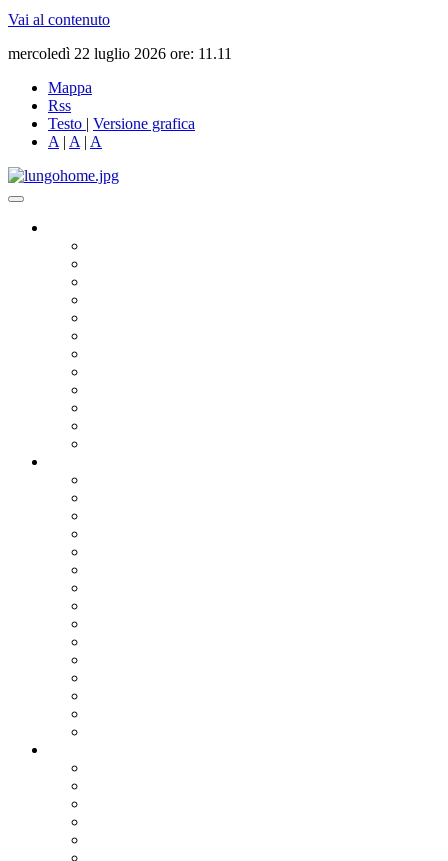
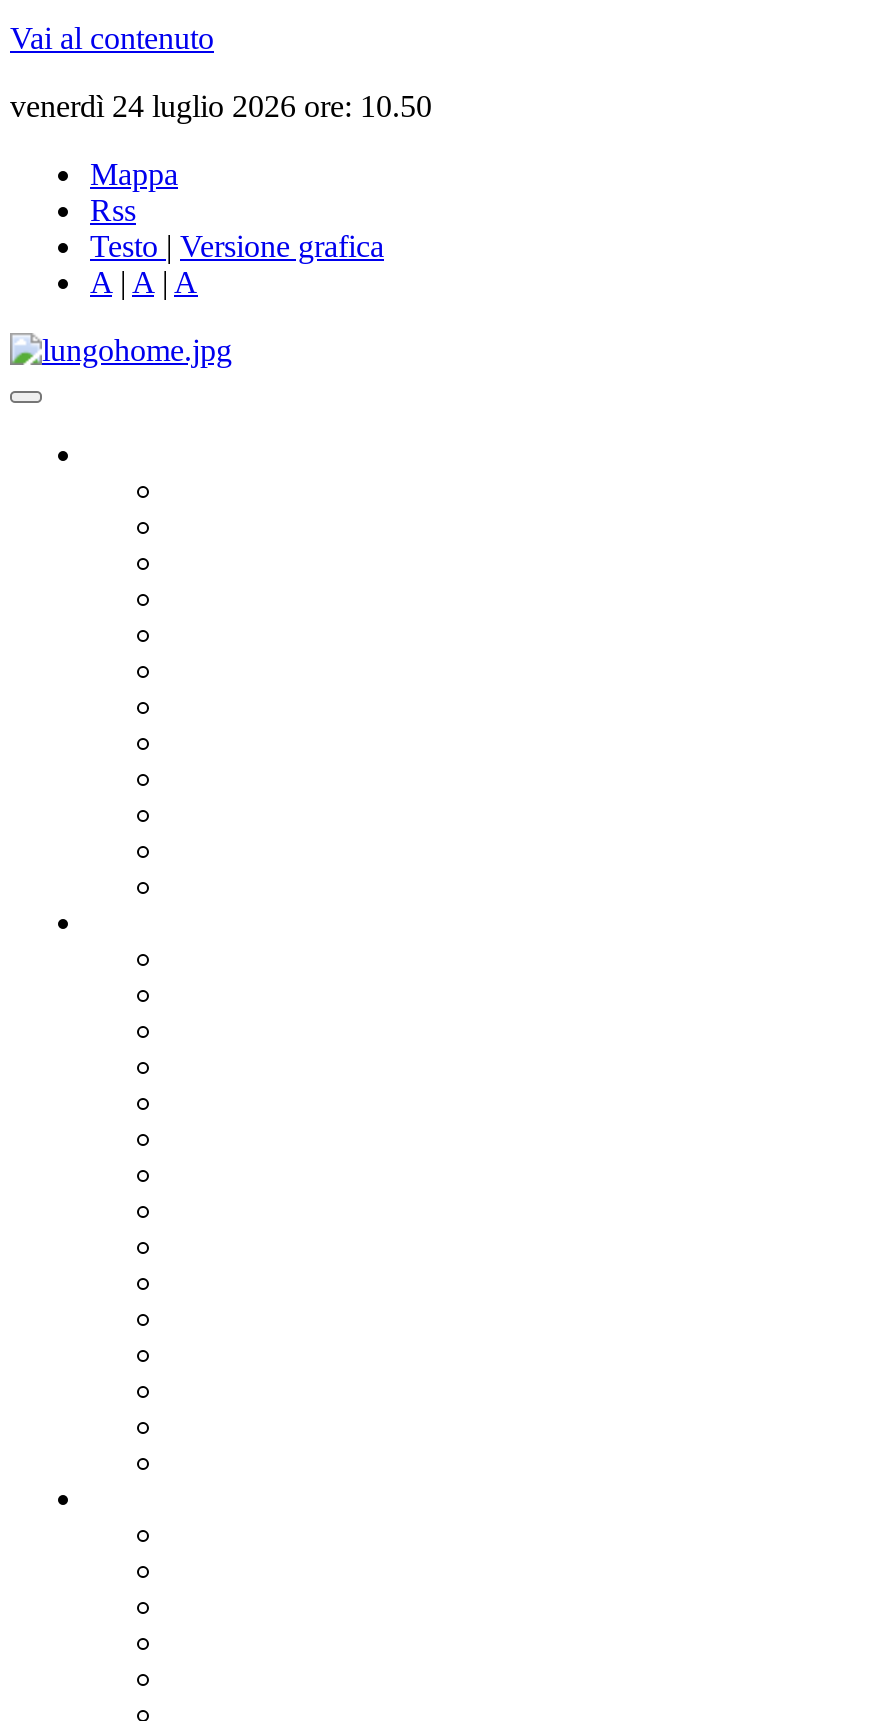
- mercoledì 22 luglio 2026 ore: 11.11
+ venerdì 24 luglio 2026 ore: 10.50
